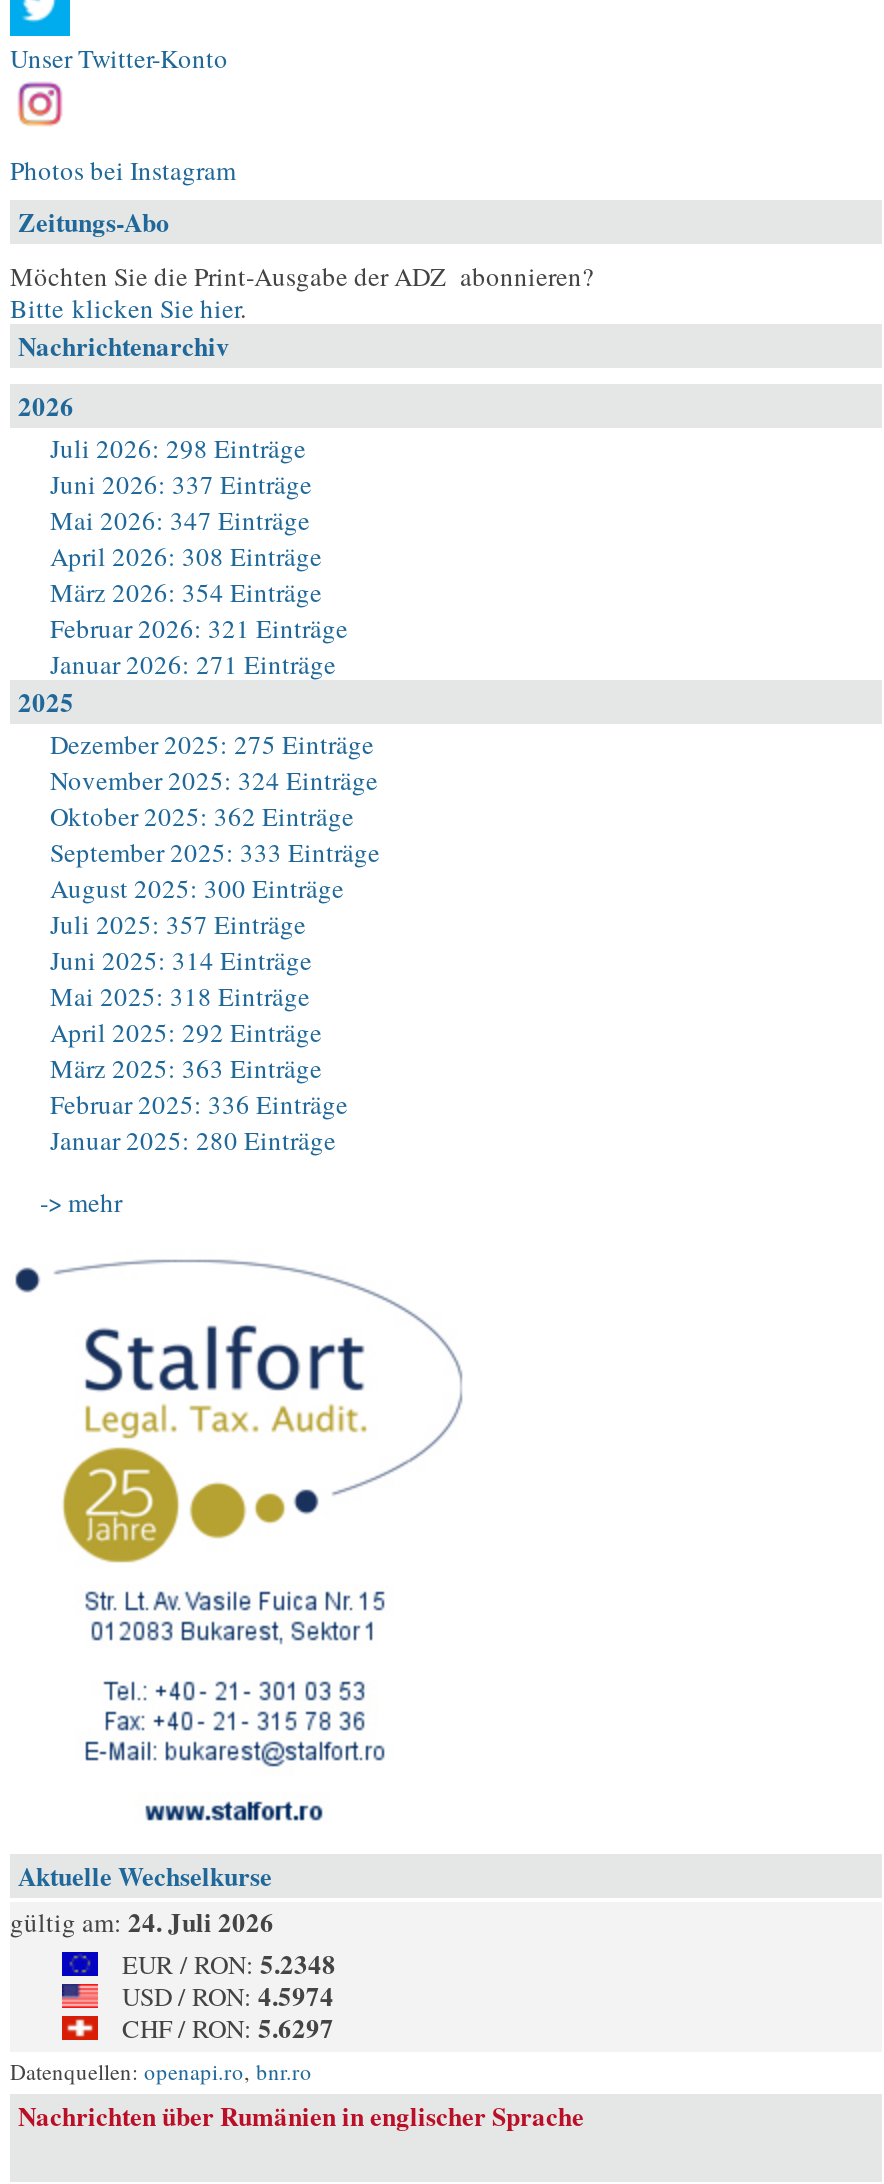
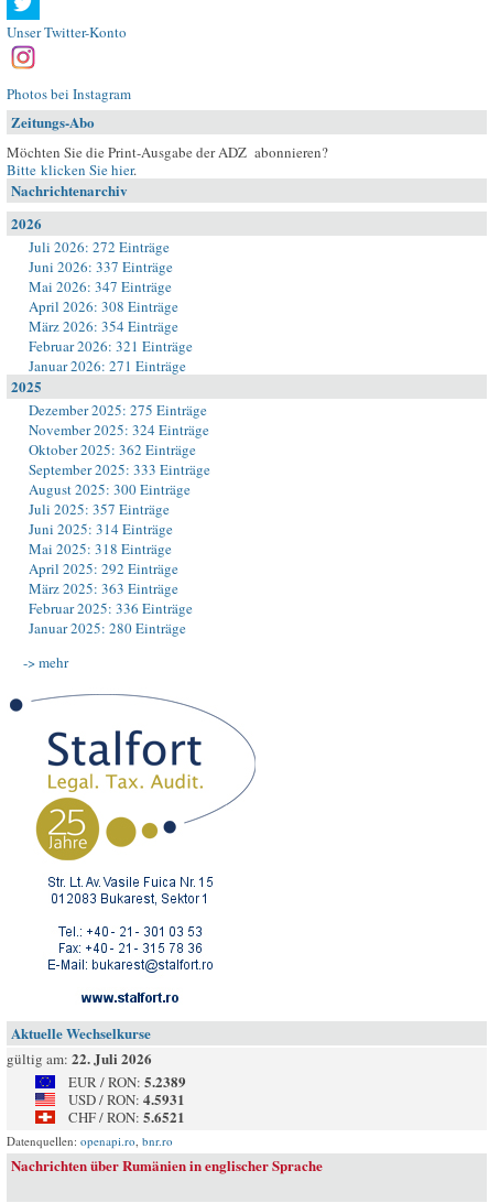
- Juli 2026: 298 Einträge
+ Juli 2026: 272 Einträge

- gültig am: 24. Juli 2026
+ gültig am: 22. Juli 2026

- EUR / RON: 5.2348
+ EUR / RON: 5.2389

- USD / RON: 4.5974
+ USD / RON: 4.5931

- CHF / RON: 5.6297
+ CHF / RON: 5.6521
